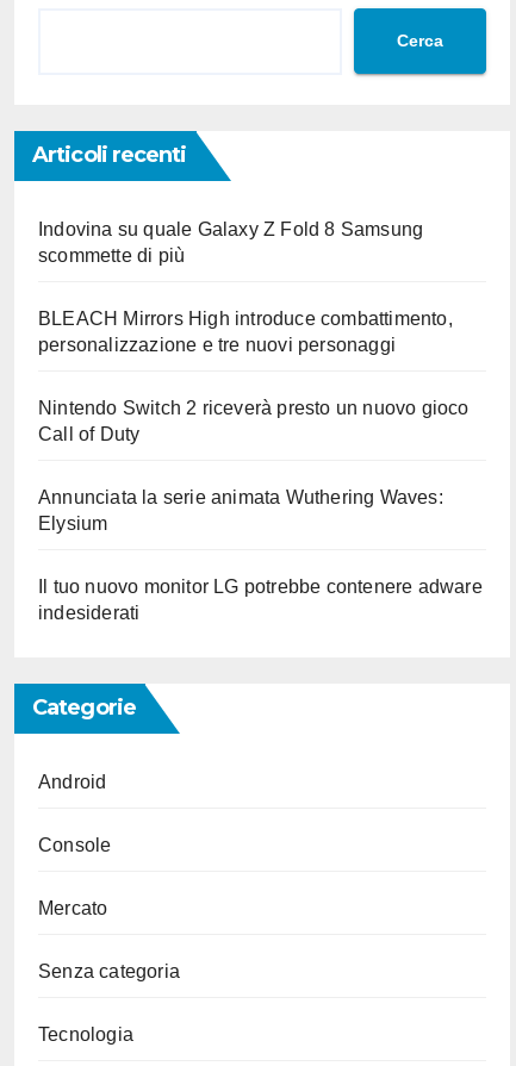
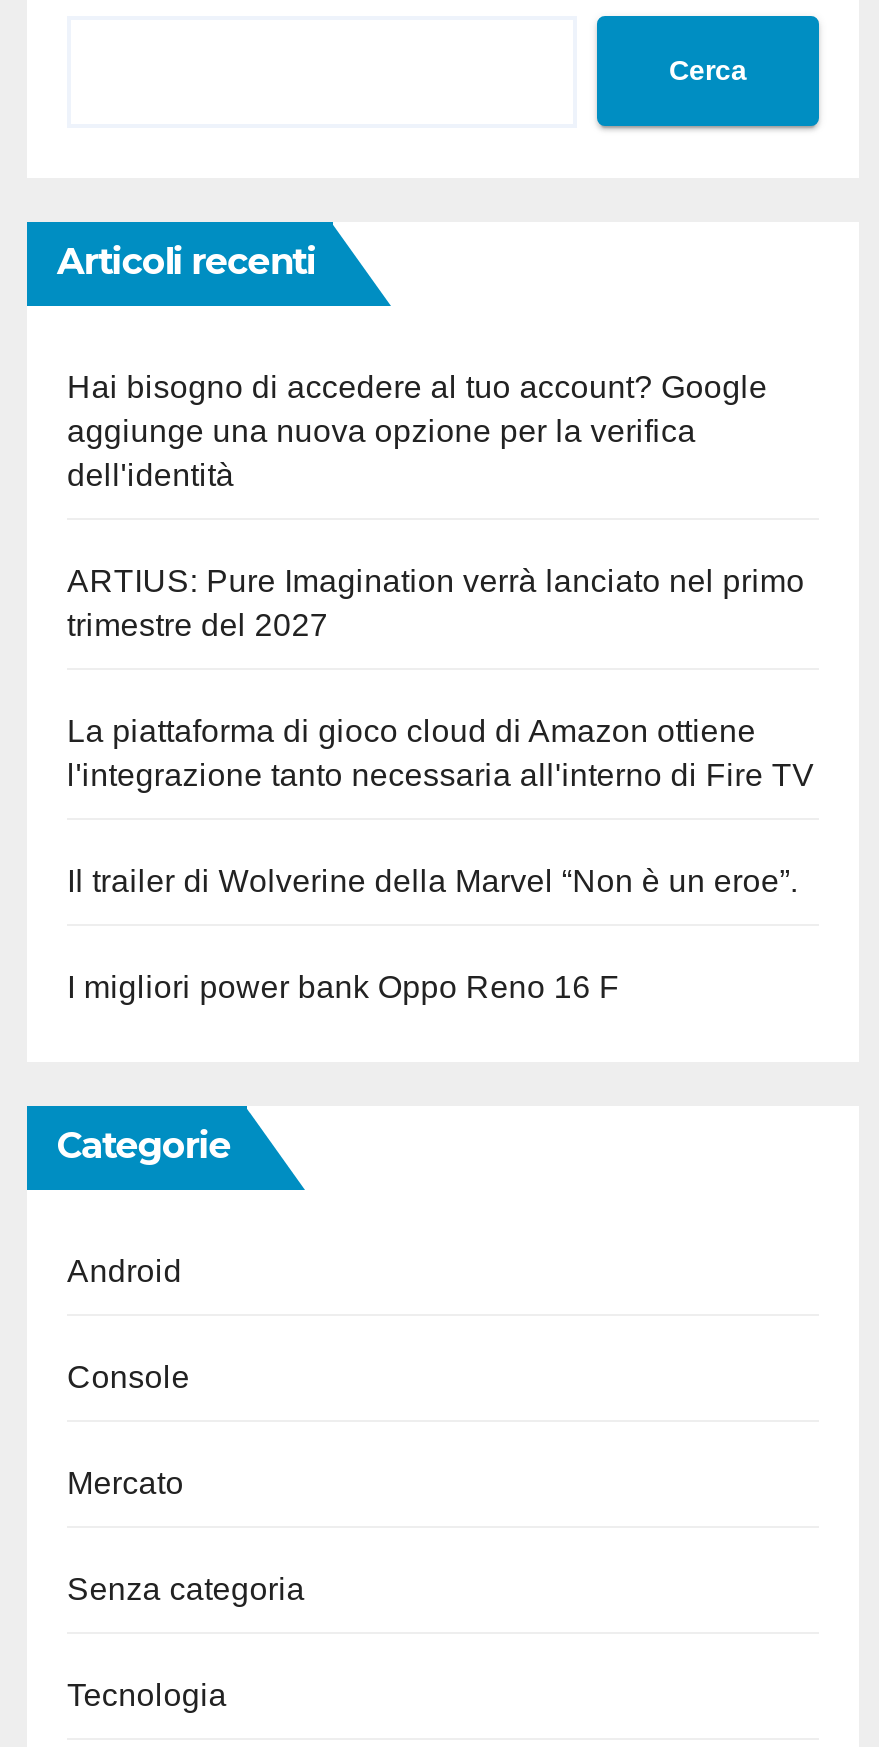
- Indovina su quale Galaxy Z Fold 8 Samsung
- scommette di più
+ Hai bisogno di accedere al tuo account? Google
+ aggiunge una nuova opzione per la verifica
+ dell'identità

- BLEACH Mirrors High introduce combattimento,
- personalizzazione e tre nuovi personaggi
+ ARTIUS: Pure Imagination verrà lanciato nel primo
+ trimestre del 2027

- Nintendo Switch 2 riceverà presto un nuovo gioco
- Call of Duty
+ La piattaforma di gioco cloud di Amazon ottiene
+ l'integrazione tanto necessaria all'interno di Fire TV

- Annunciata la serie animata Wuthering Waves:
- Elysium
+ Il trailer di Wolverine della Marvel “Non è un eroe”.

- Il tuo nuovo monitor LG potrebbe contenere adware
- indesiderati
+ I migliori power bank Oppo Reno 16 F
